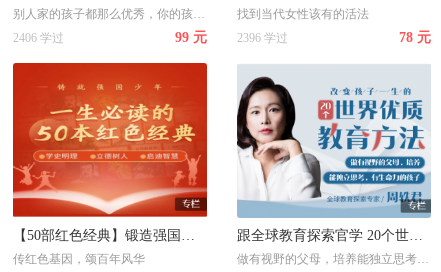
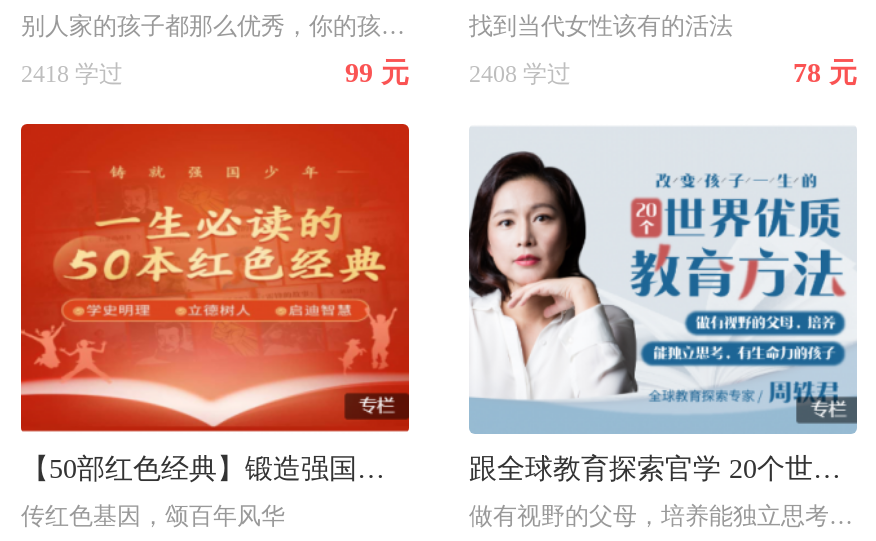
- 2406 学过
+ 2418 学过

- 2396 学过
+ 2408 学过
